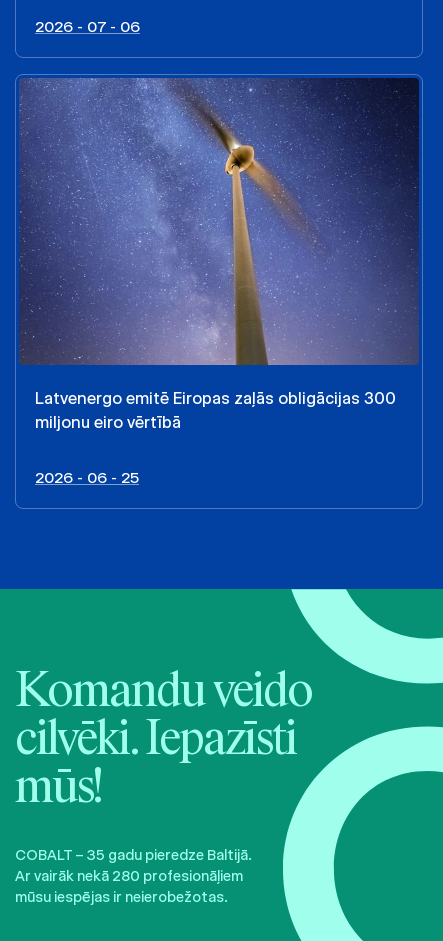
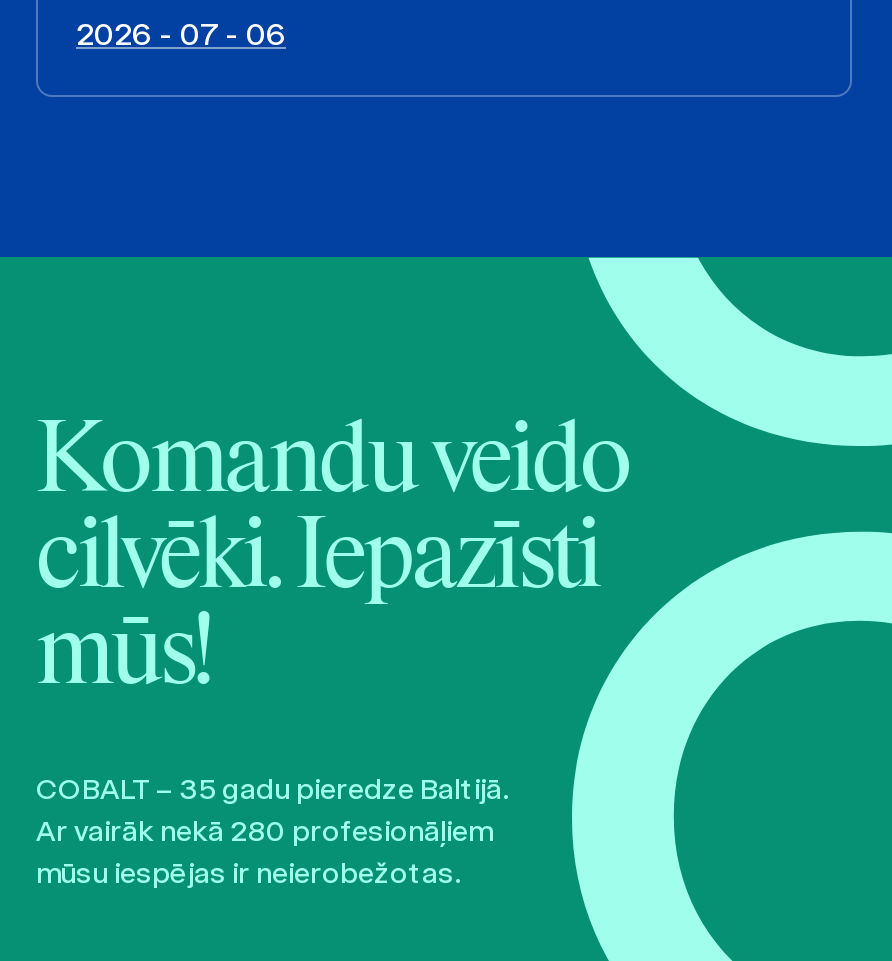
- [image]
- Latvenergo emitē Eiropas zaļās obligācijas 300
- miljonu eiro vērtībā
- 2026 - 06 - 25
